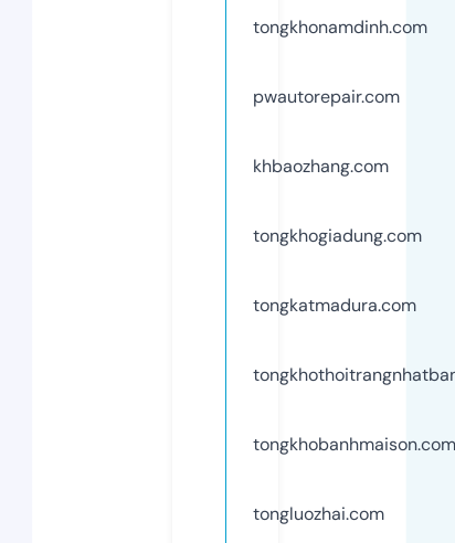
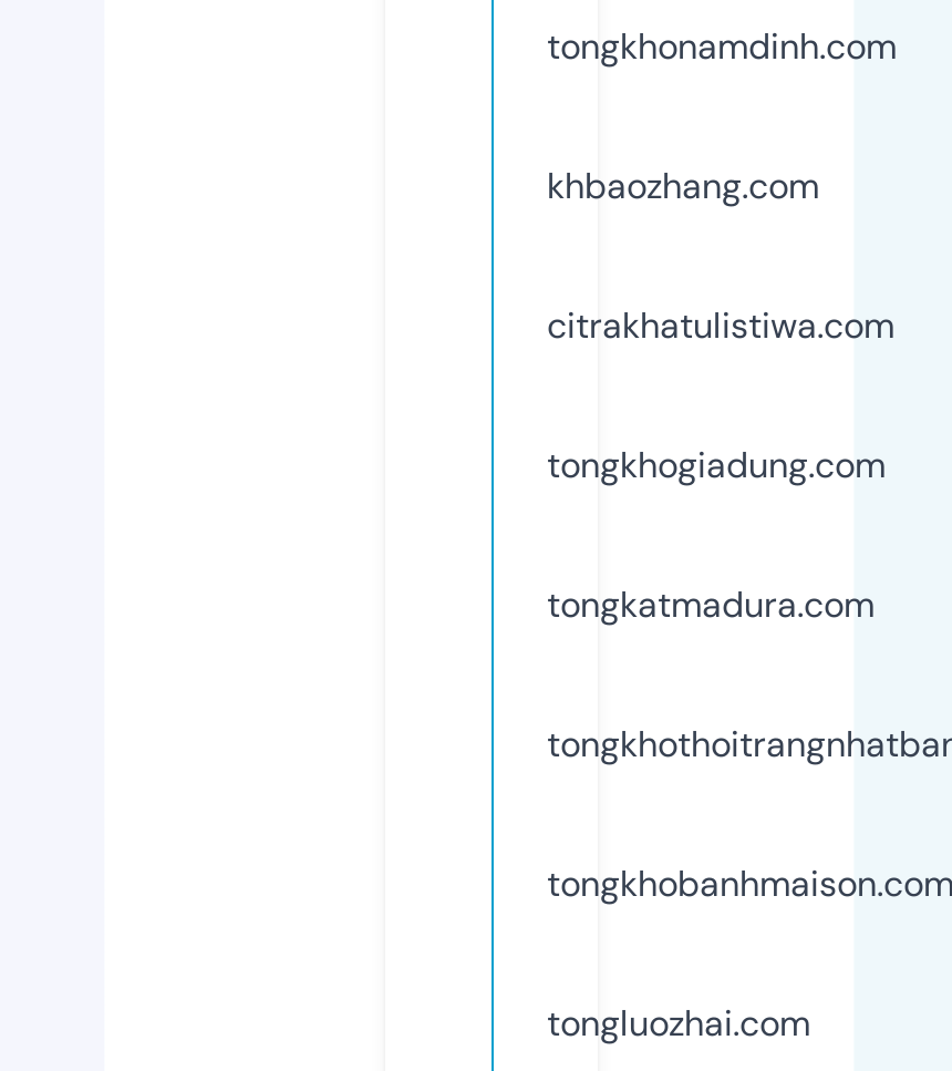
- pwautorepair.com

moved up: khbaozhang.com

+ citrakhatulistiwa.com
